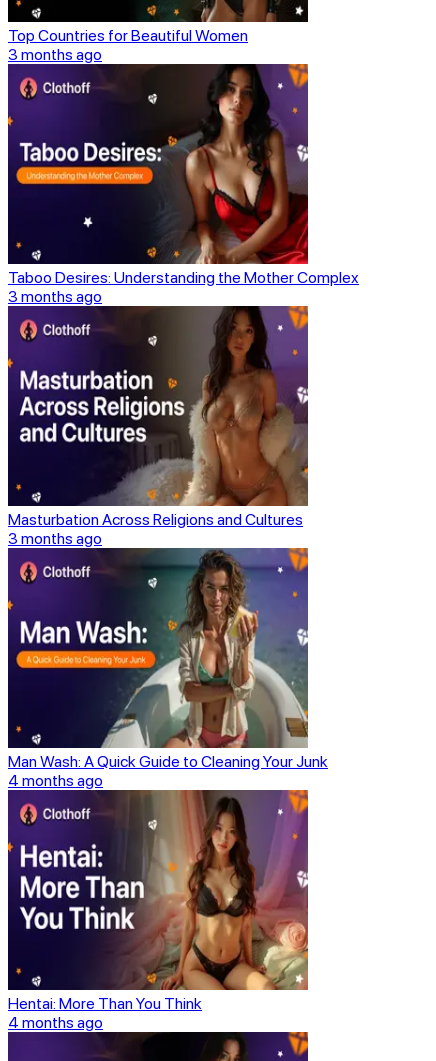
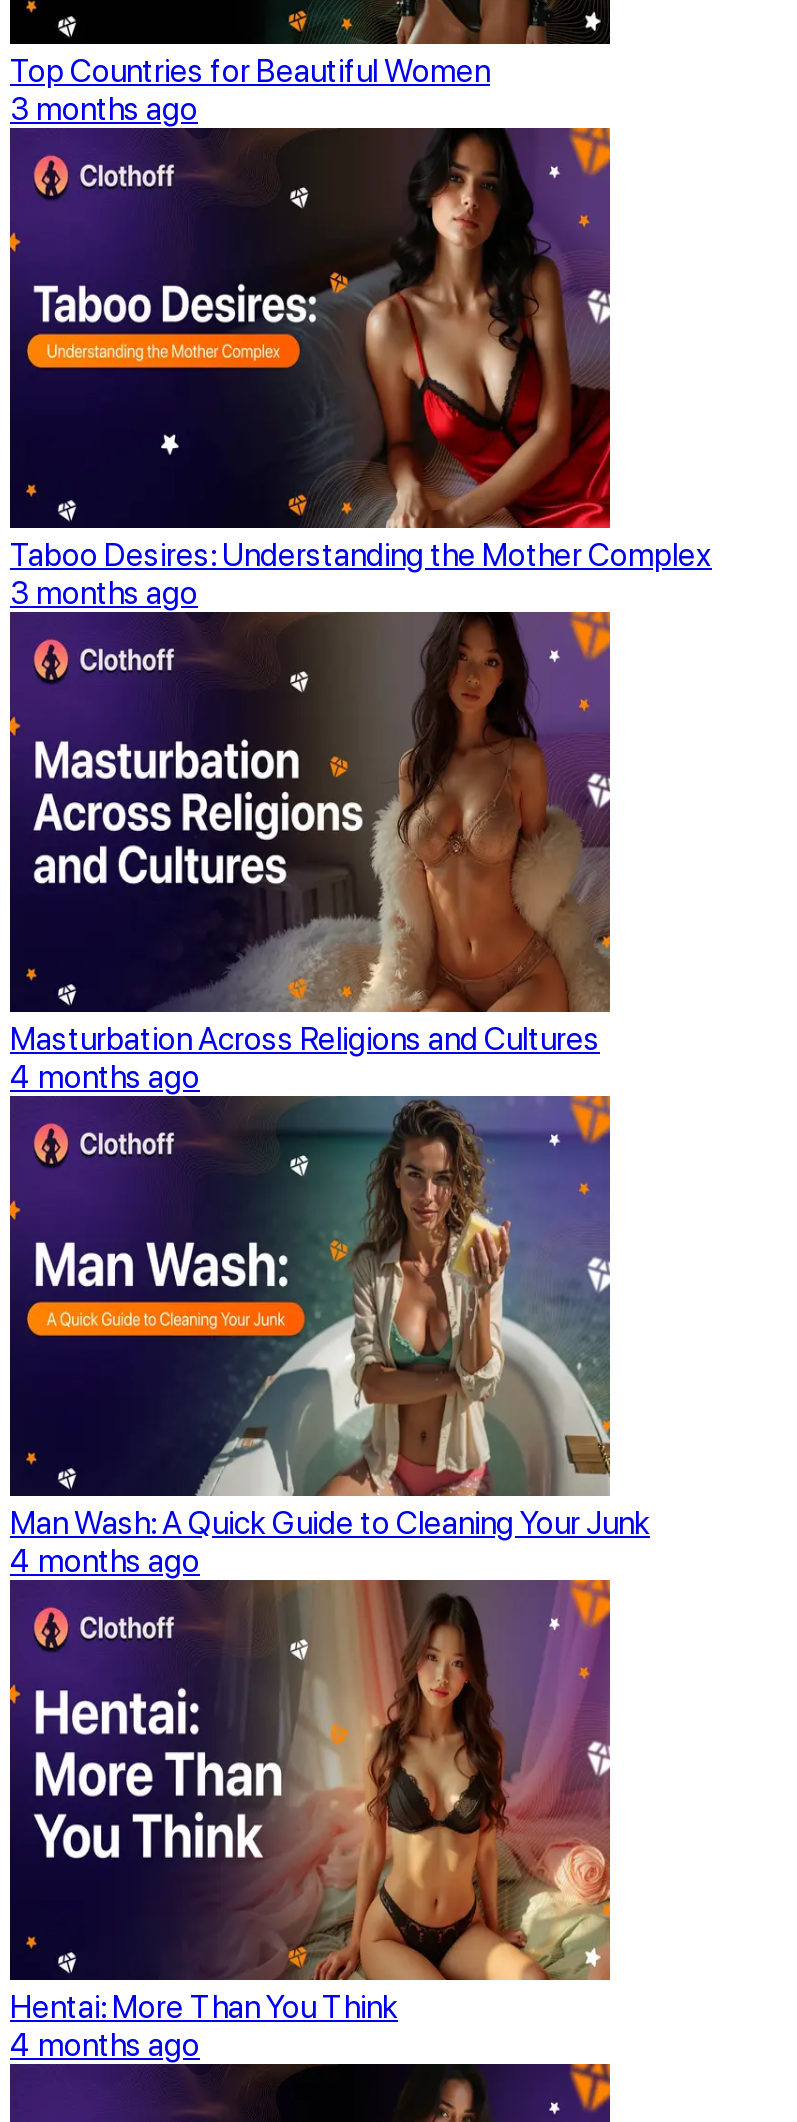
- 3 months ago
+ 4 months ago
